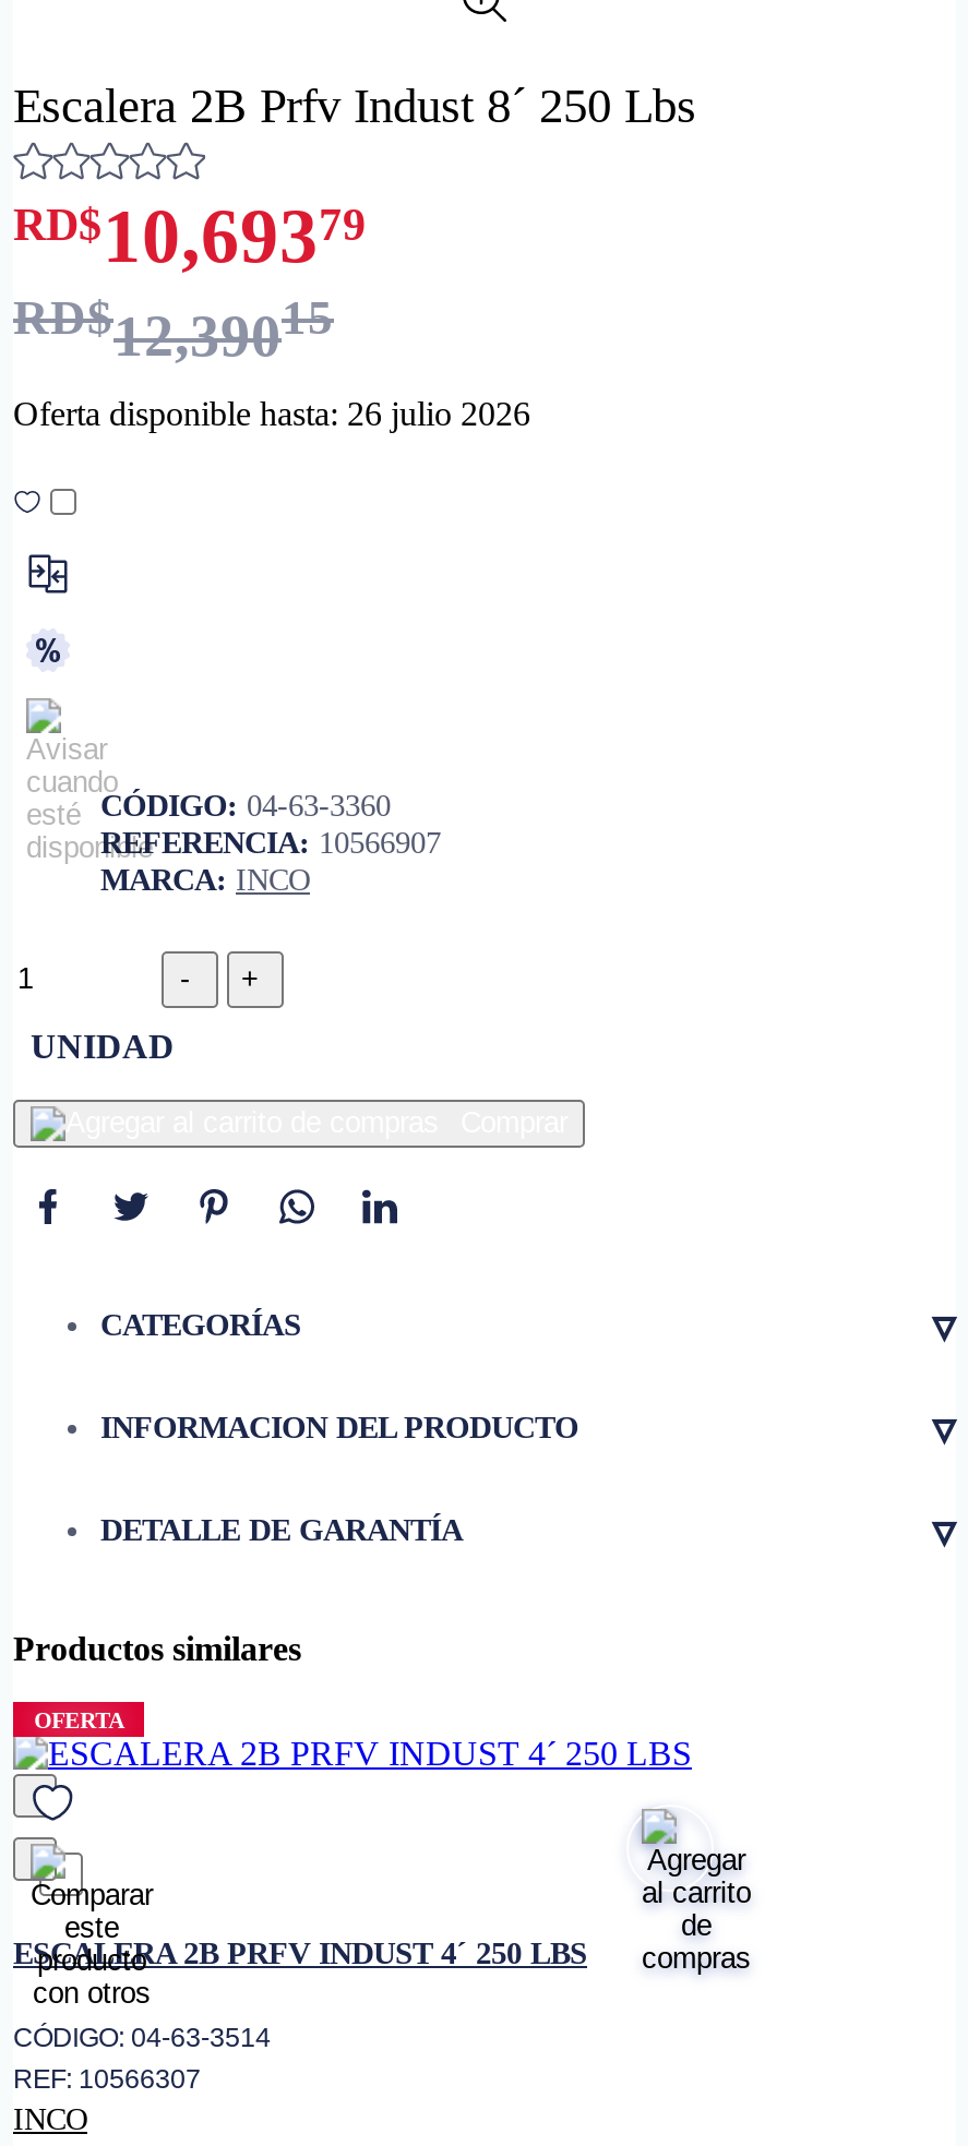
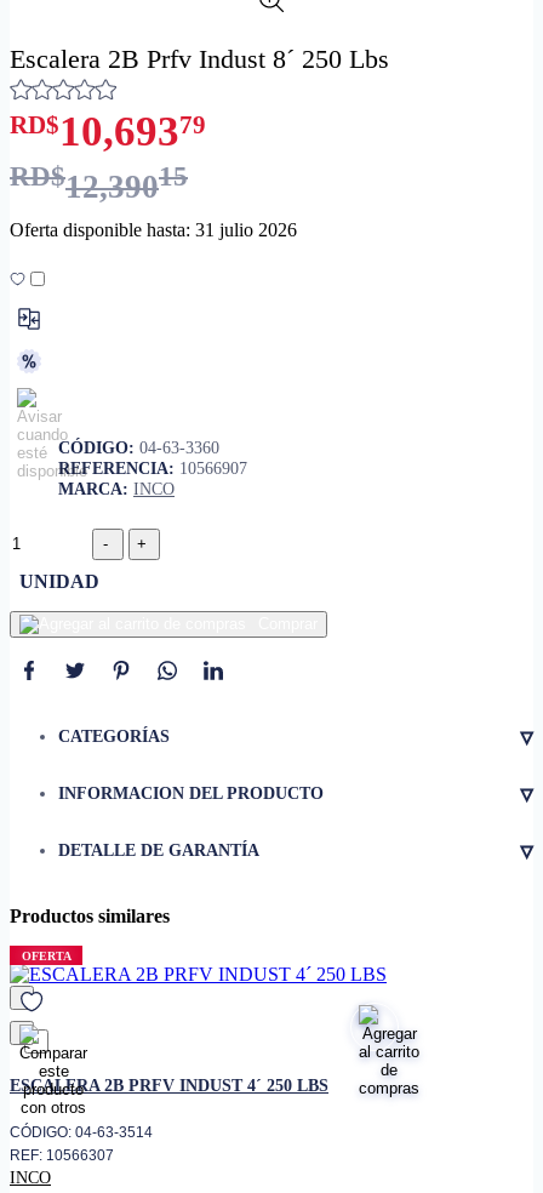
- Oferta disponible hasta: 26 julio 2026
+ Oferta disponible hasta: 31 julio 2026
